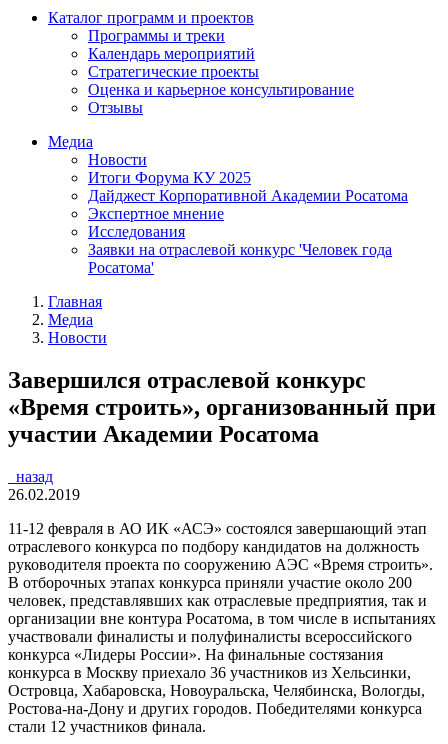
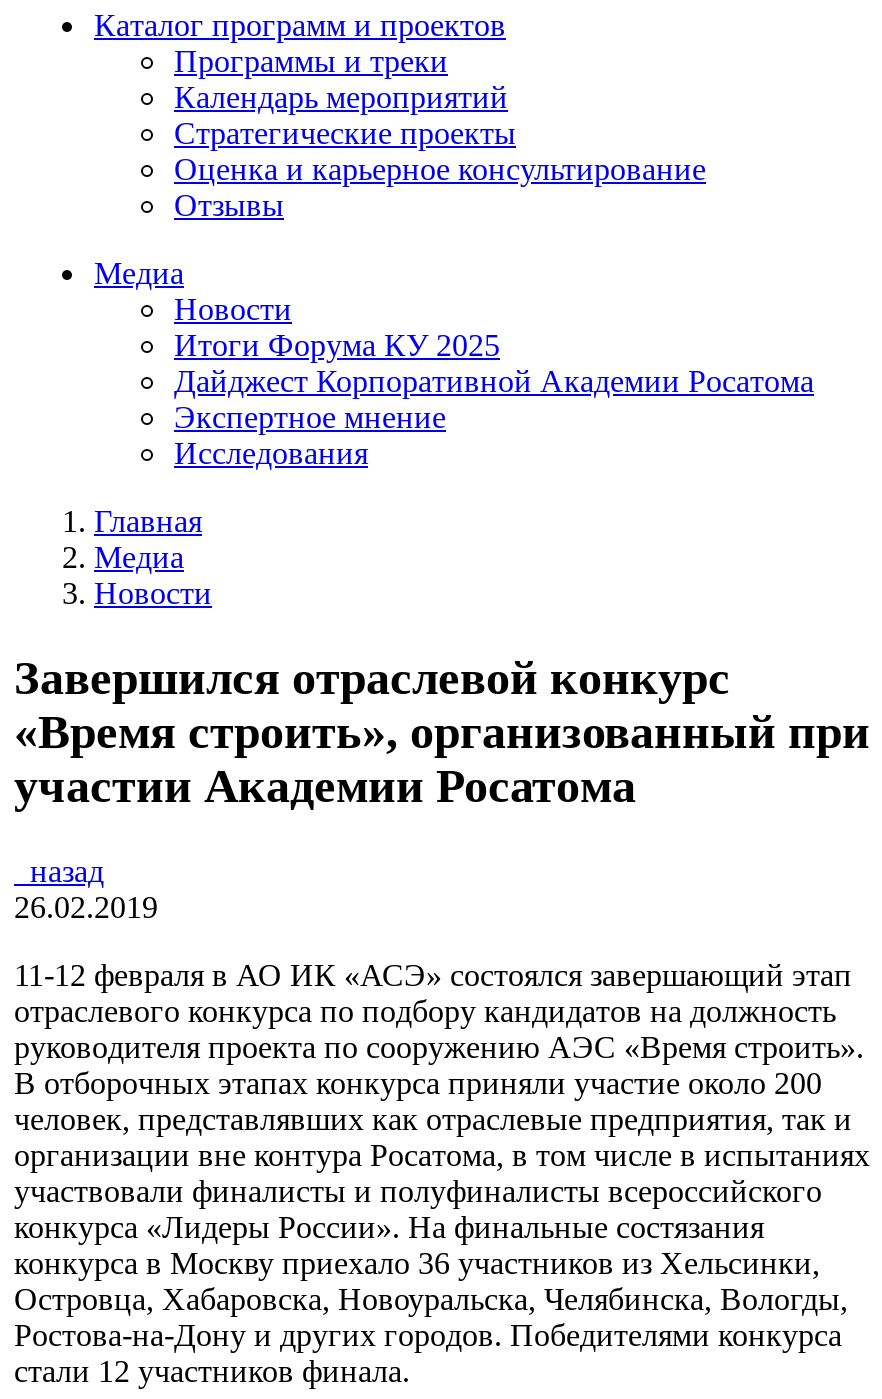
- Заявки на отраслевой конкурс 'Человек года
- Росатома'
